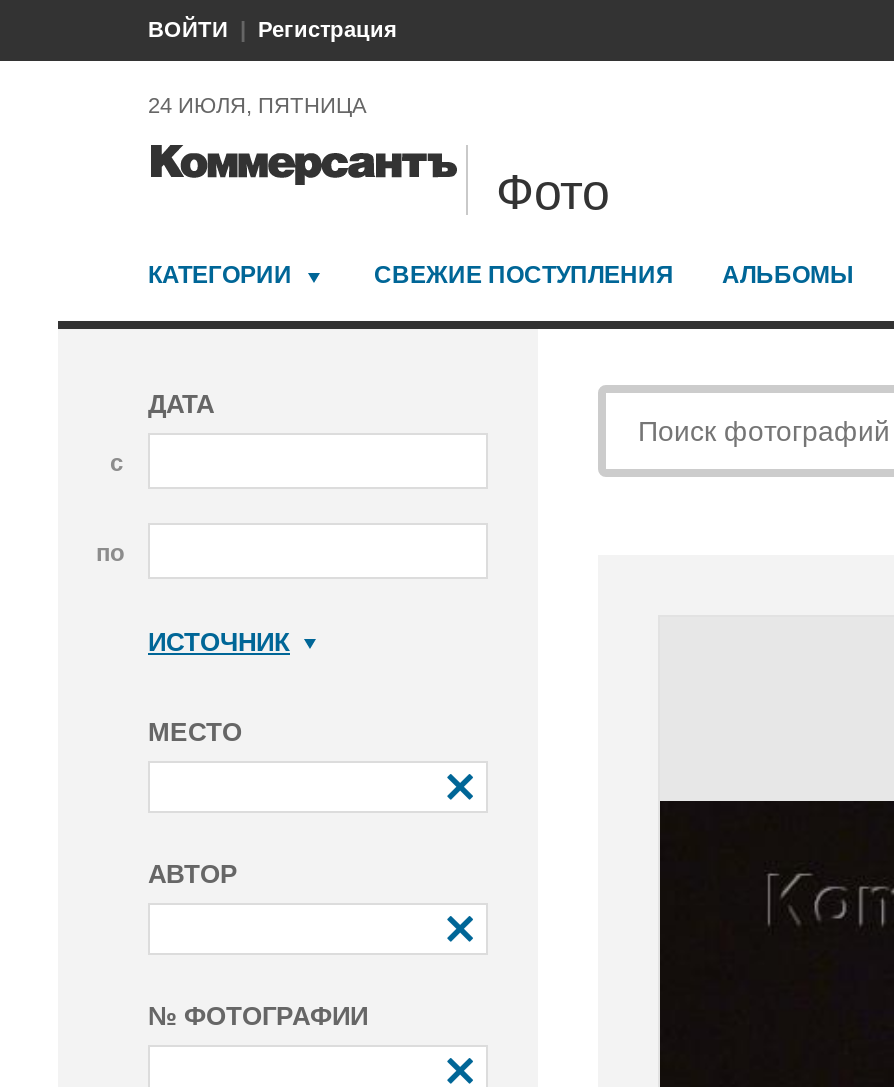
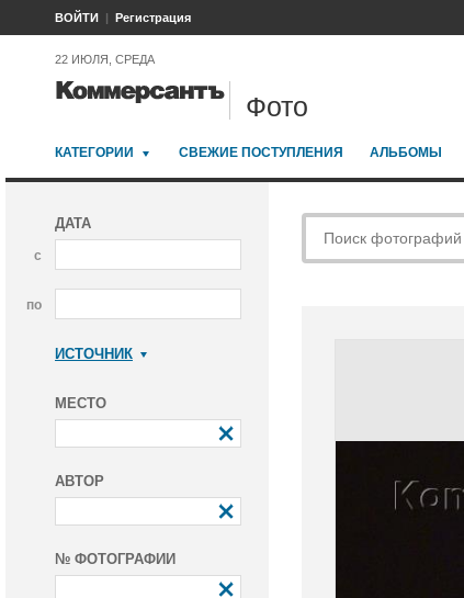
- 24 ИЮЛЯ, ПЯТНИЦА
+ 22 ИЮЛЯ, СРЕДА
